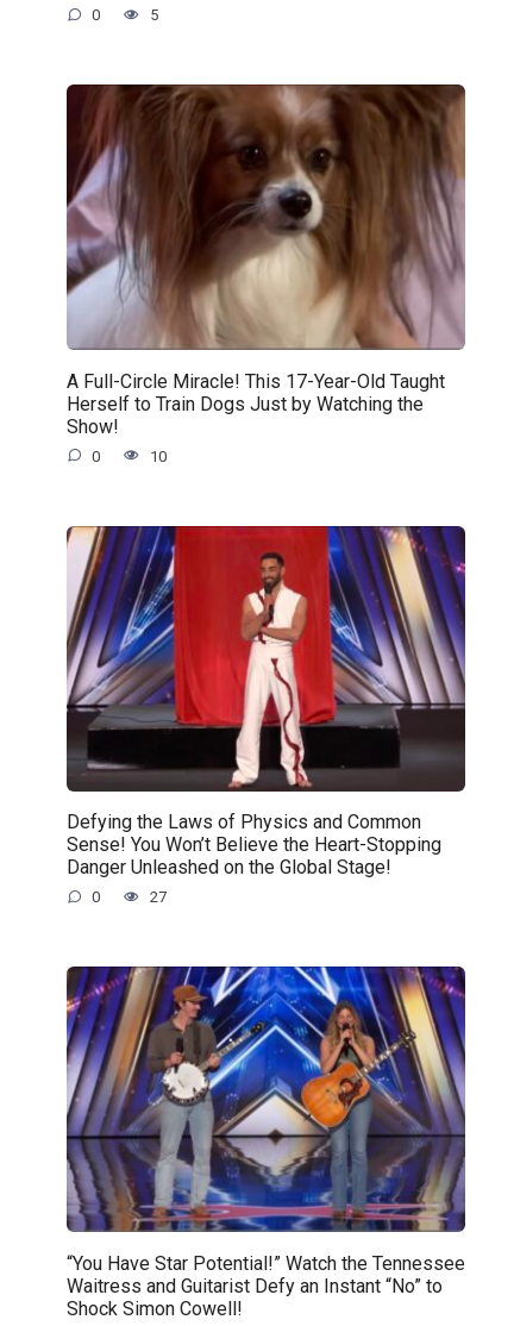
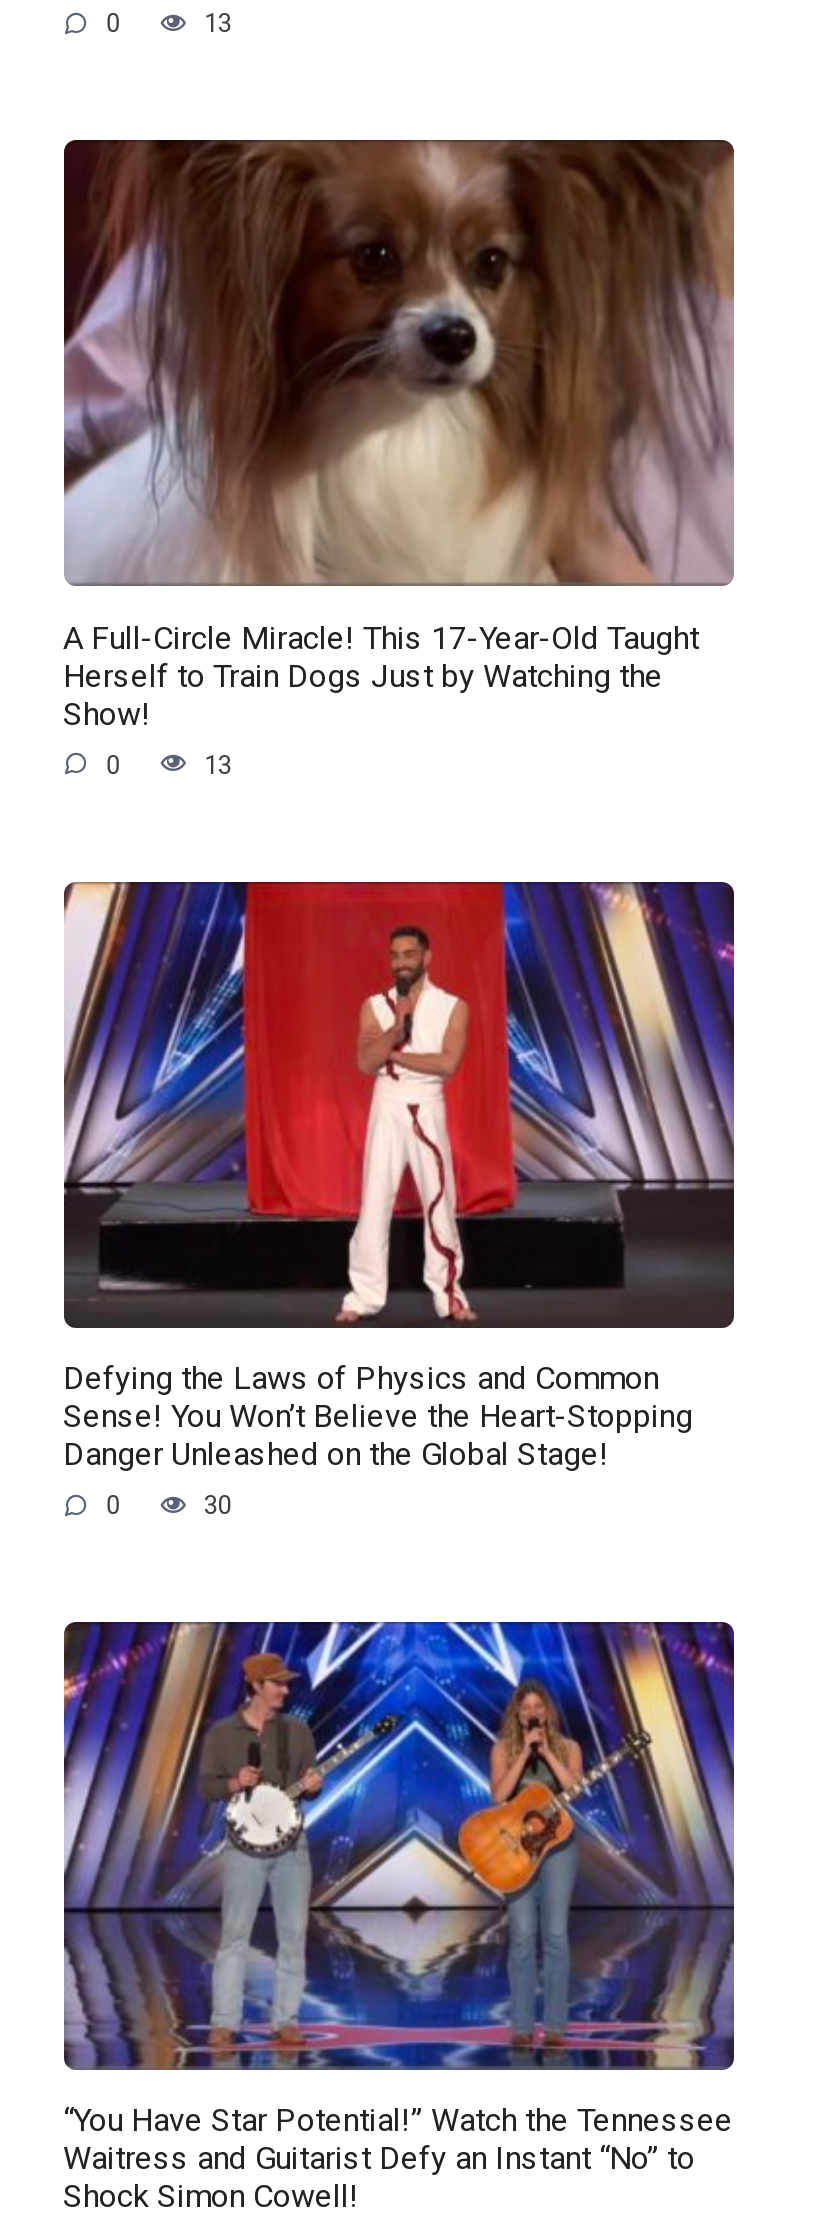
- 5
+ 13

- 10
+ 13

- 27
+ 30
